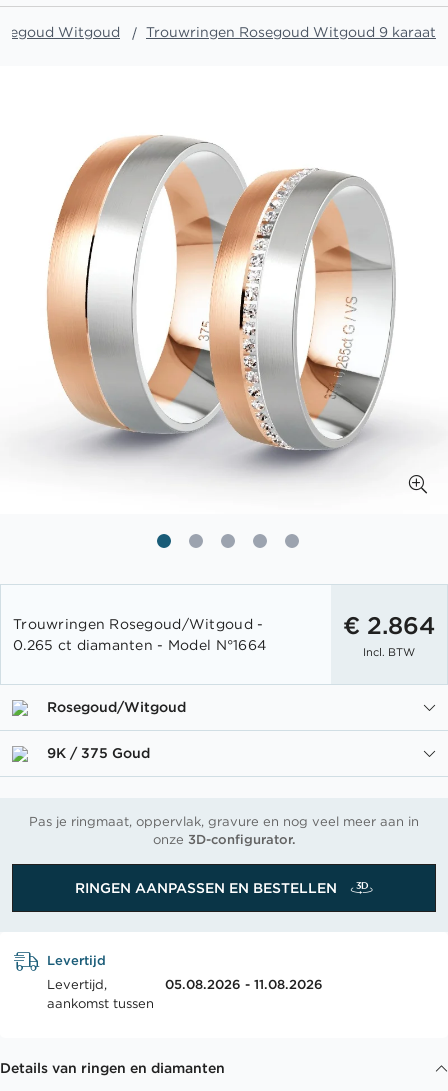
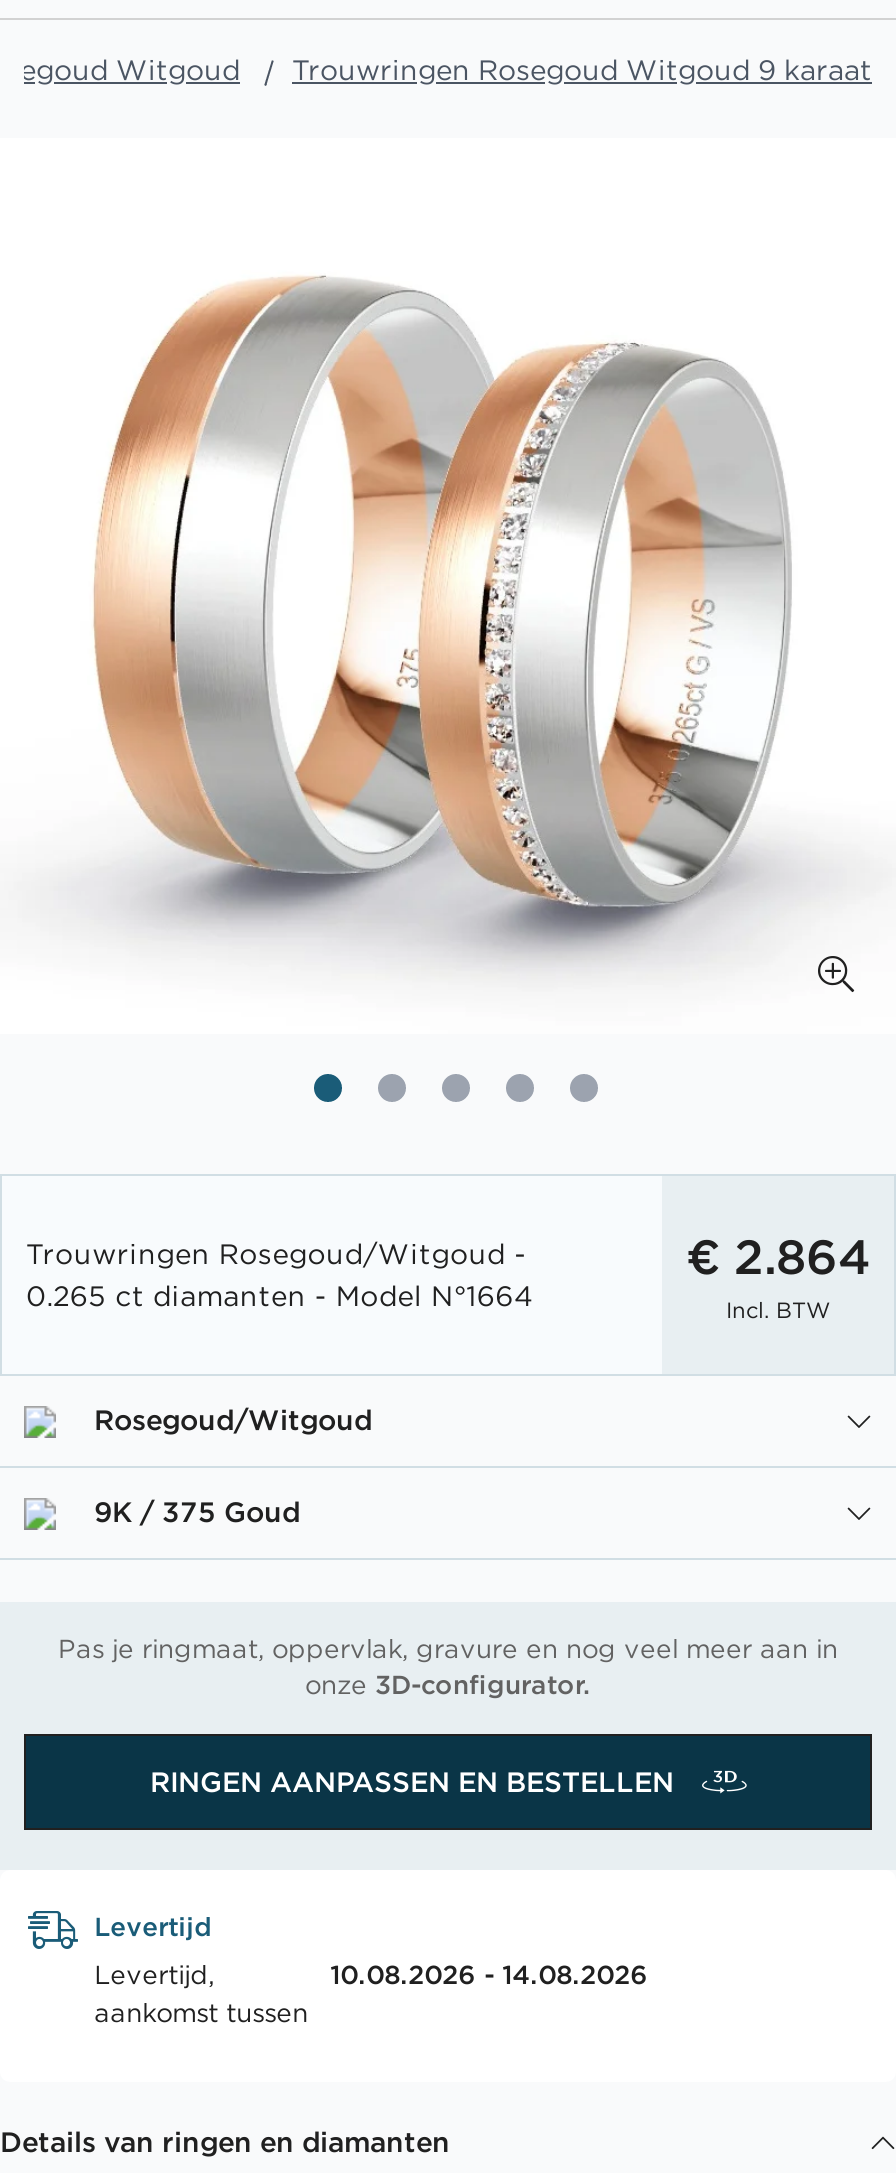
- 05.08.2026 - 11.08.2026
+ 10.08.2026 - 14.08.2026
